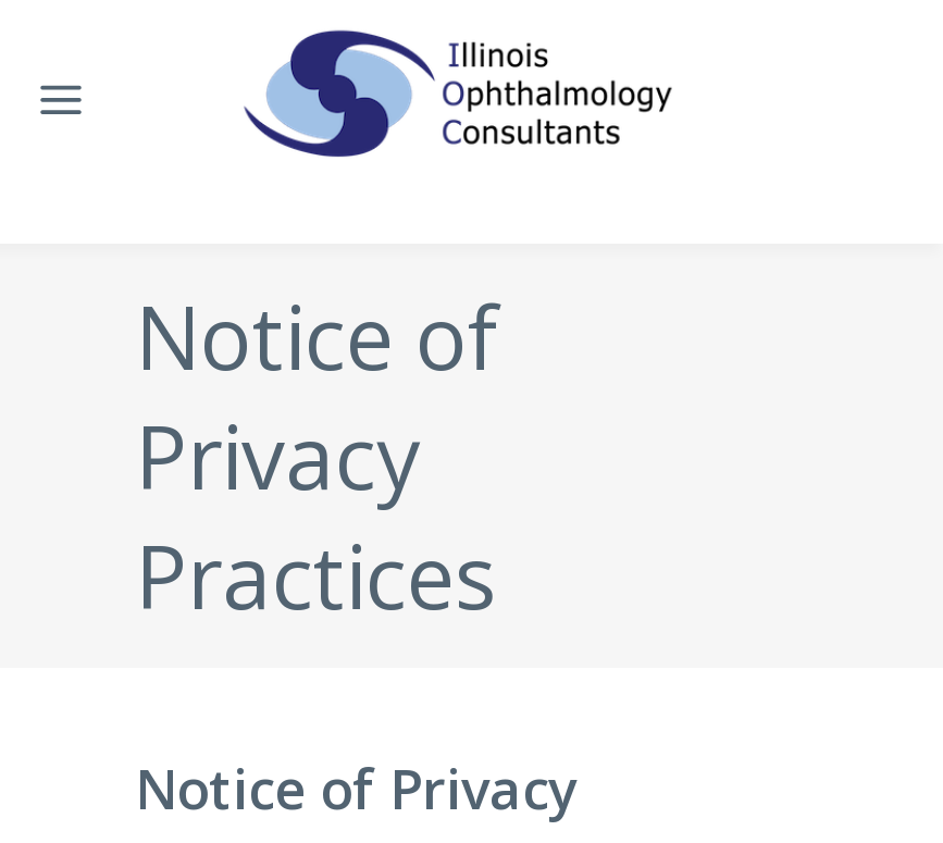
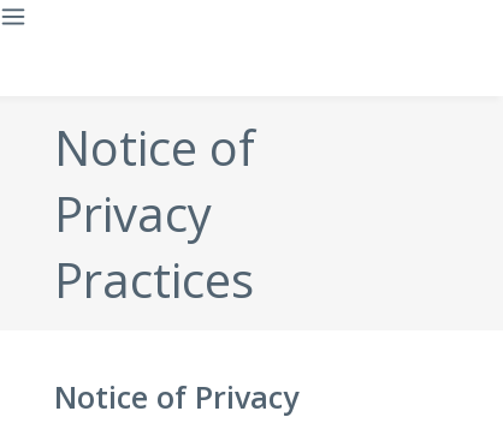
- [image]
